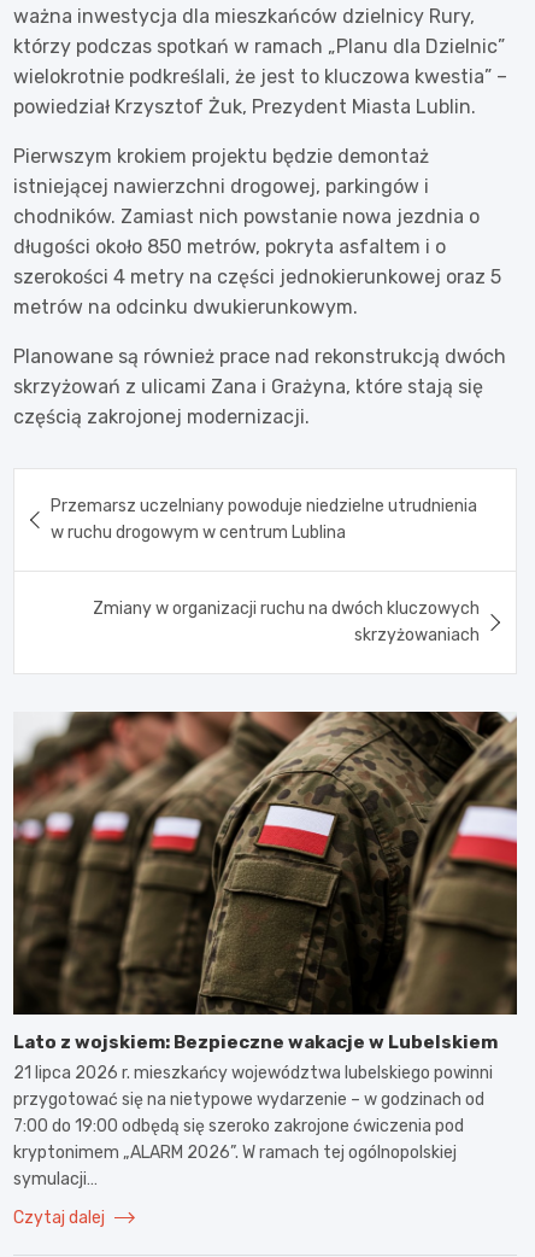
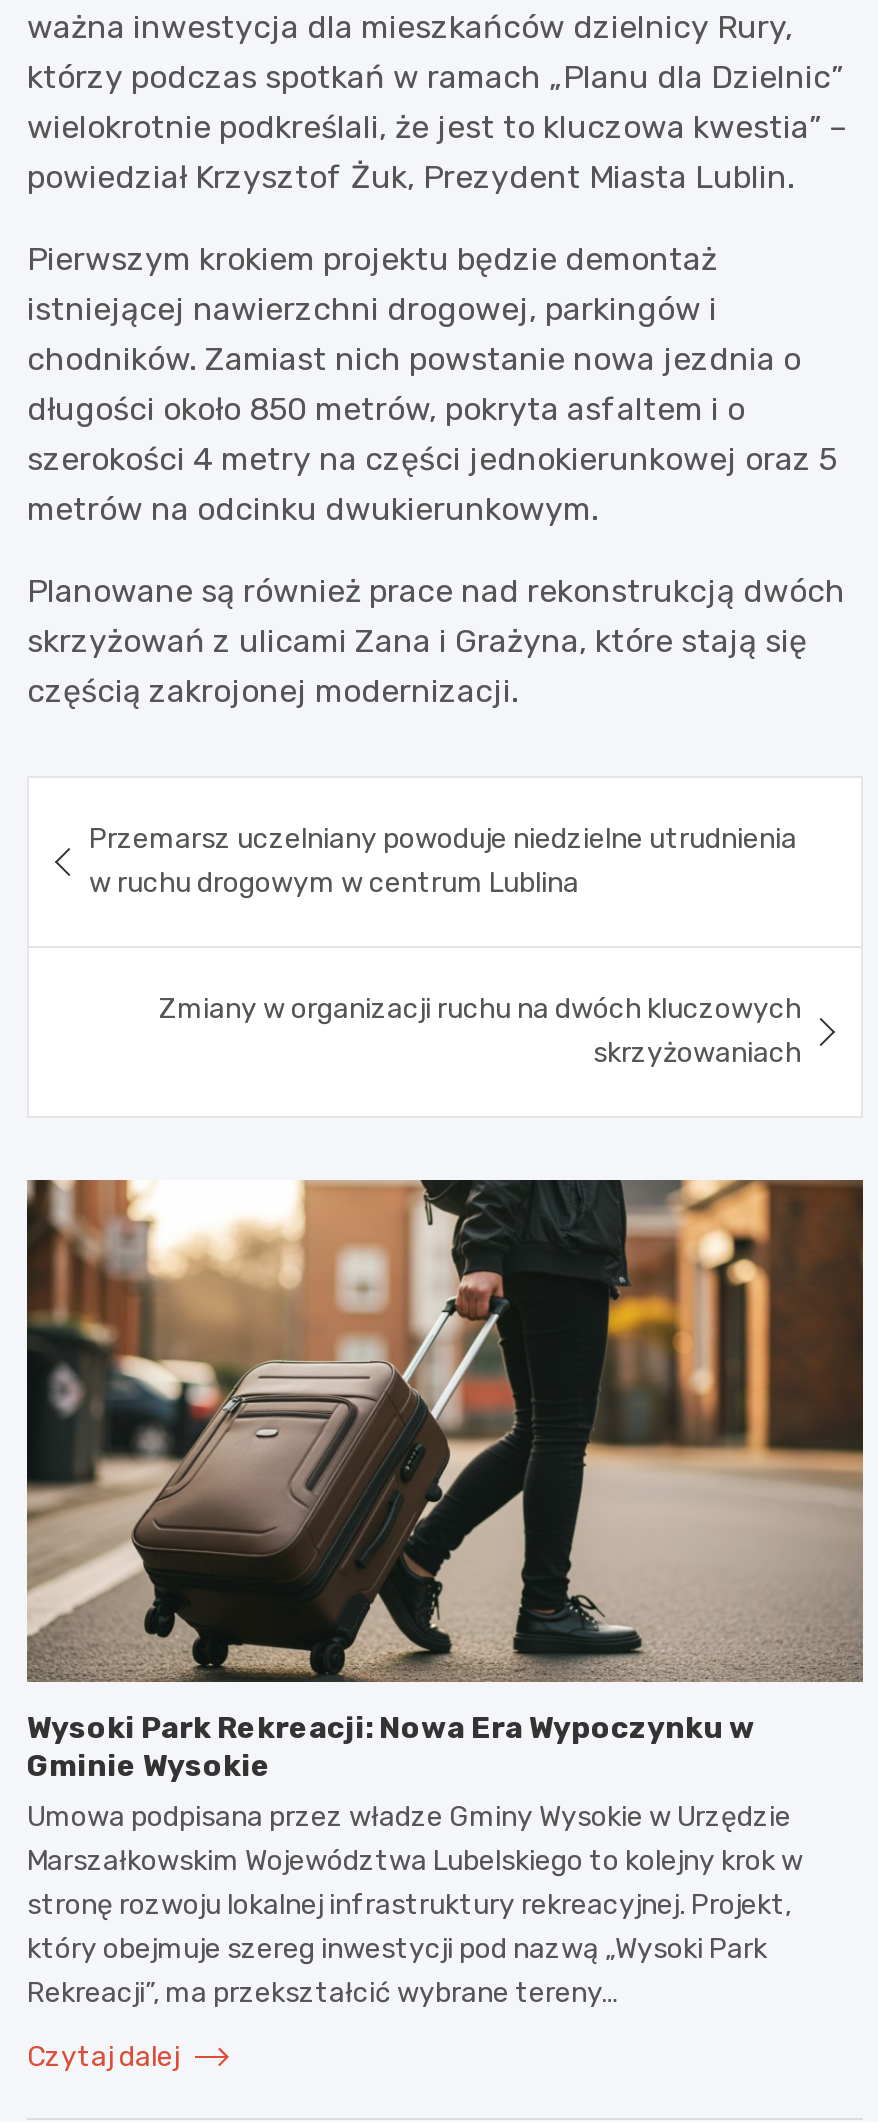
- [image]
- Lato z wojskiem: Bezpieczne wakacje w Lubelskiem
- 21 lipca 2026 r. mieszkańcy województwa lubelskiego powinni
- przygotować się na nietypowe wydarzenie – w godzinach od
- 7:00 do 19:00 odbędą się szeroko zakrojone ćwiczenia pod
- kryptonimem „ALARM 2026”. W ramach tej ogólnopolskiej
- symulacji…
+ [image]
+ Wysoki Park Rekreacji: Nowa Era Wypoczynku w
+ Gminie Wysokie
+ Umowa podpisana przez władze Gminy Wysokie w Urzędzie
+ Marszałkowskim Województwa Lubelskiego to kolejny krok w
+ stronę rozwoju lokalnej infrastruktury rekreacyjnej. Projekt,
+ który obejmuje szereg inwestycji pod nazwą „Wysoki Park
+ Rekreacji”, ma przekształcić wybrane tereny…
